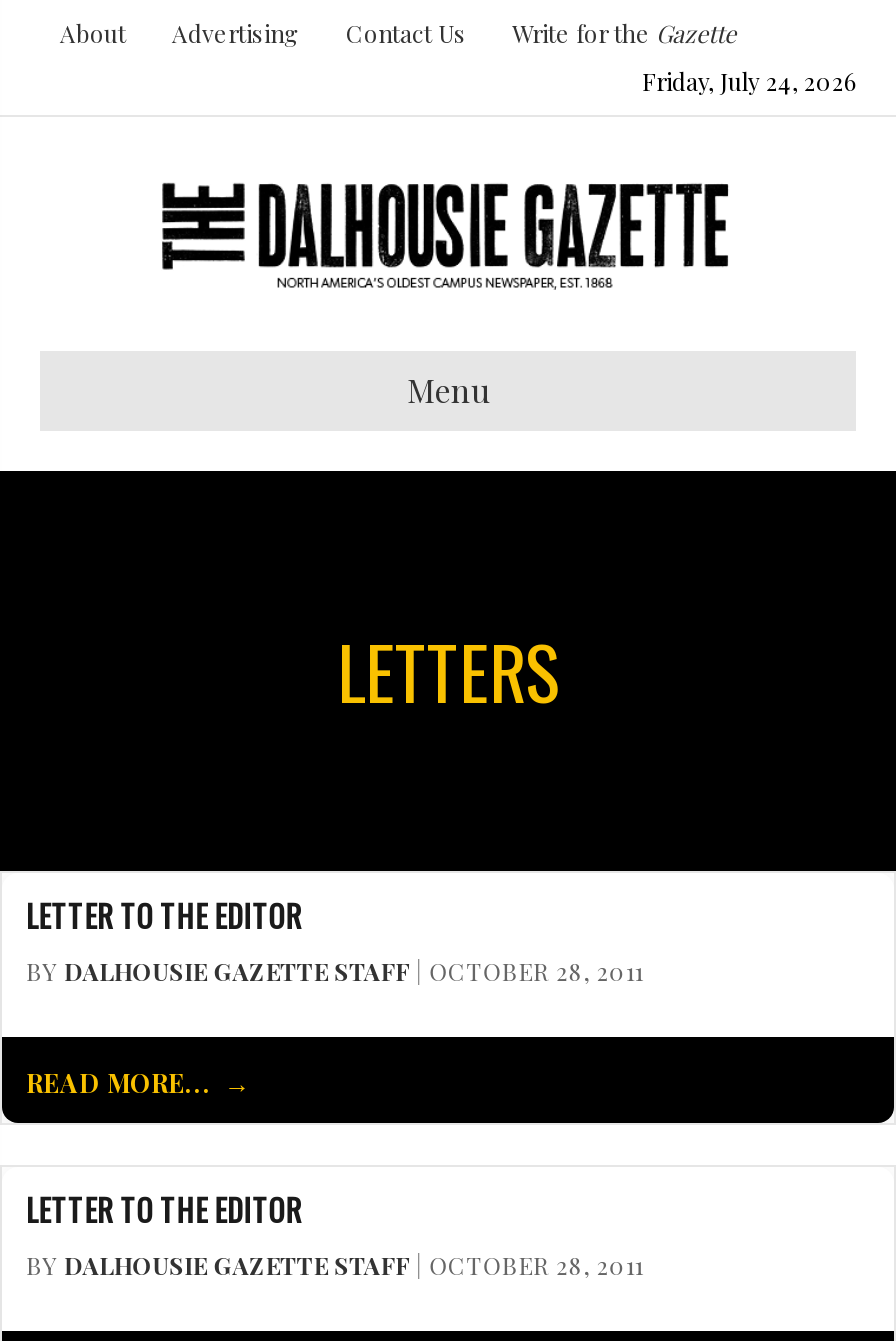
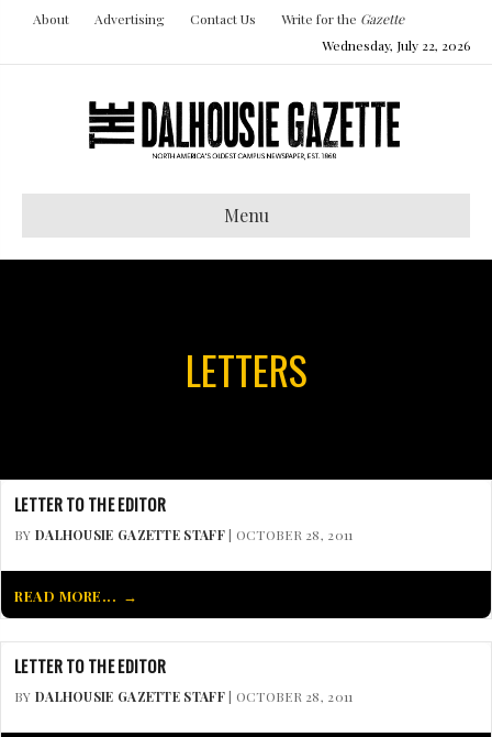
- Friday, July 24, 2026
+ Wednesday, July 22, 2026
